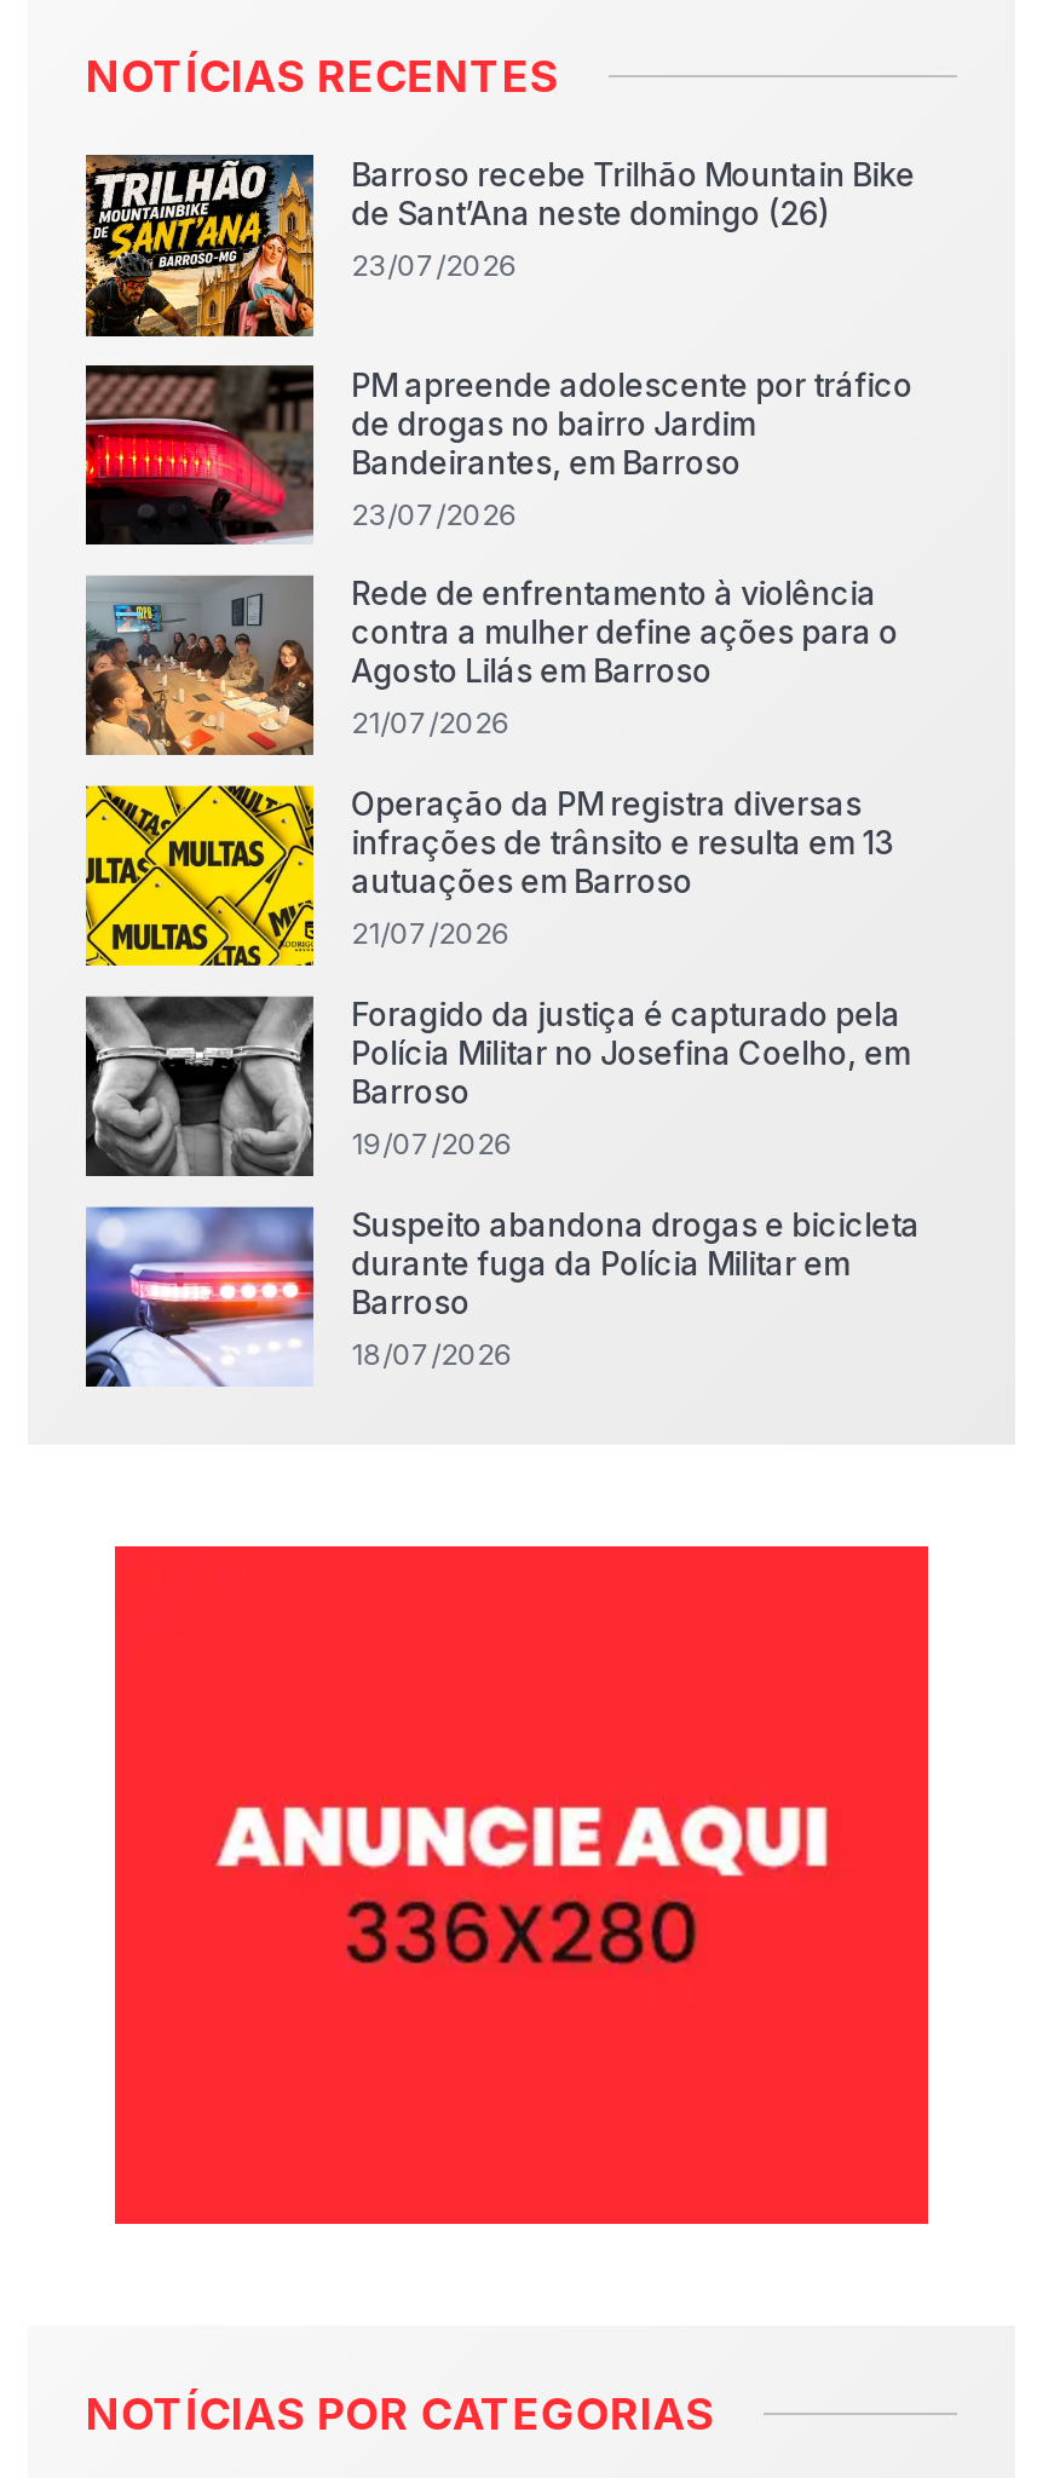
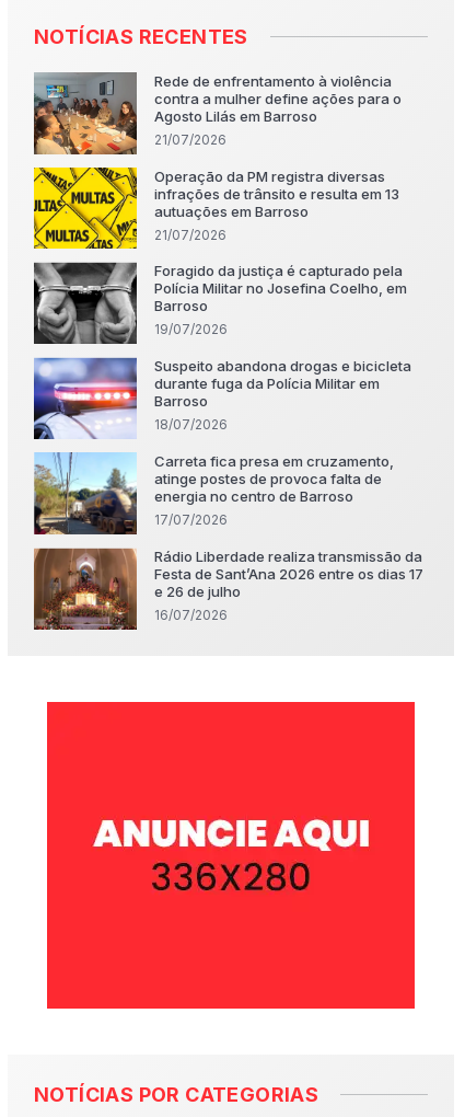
- [image]
- Barroso recebe Trilhão Mountain Bike
- de Sant’Ana neste domingo (26)
- 23/07/2026
- PM apreende adolescente por tráfico
- de drogas no bairro Jardim
- Bandeirantes, em Barroso
- 23/07/2026

- [image]

moved up: [image] | Rede de enfrentamento à violência | contra a mulher define ações para o | ... | Barroso | 18/07/2026

+ [image]

+ [image]
+ Carreta fica presa em cruzamento,
+ atinge postes de provoca falta de
+ energia no centro de Barroso
+ 17/07/2026
+ Rádio Liberdade realiza transmissão da
+ Festa de Sant’Ana 2026 entre os dias 17
+ e 26 de julho
+ 16/07/2026
